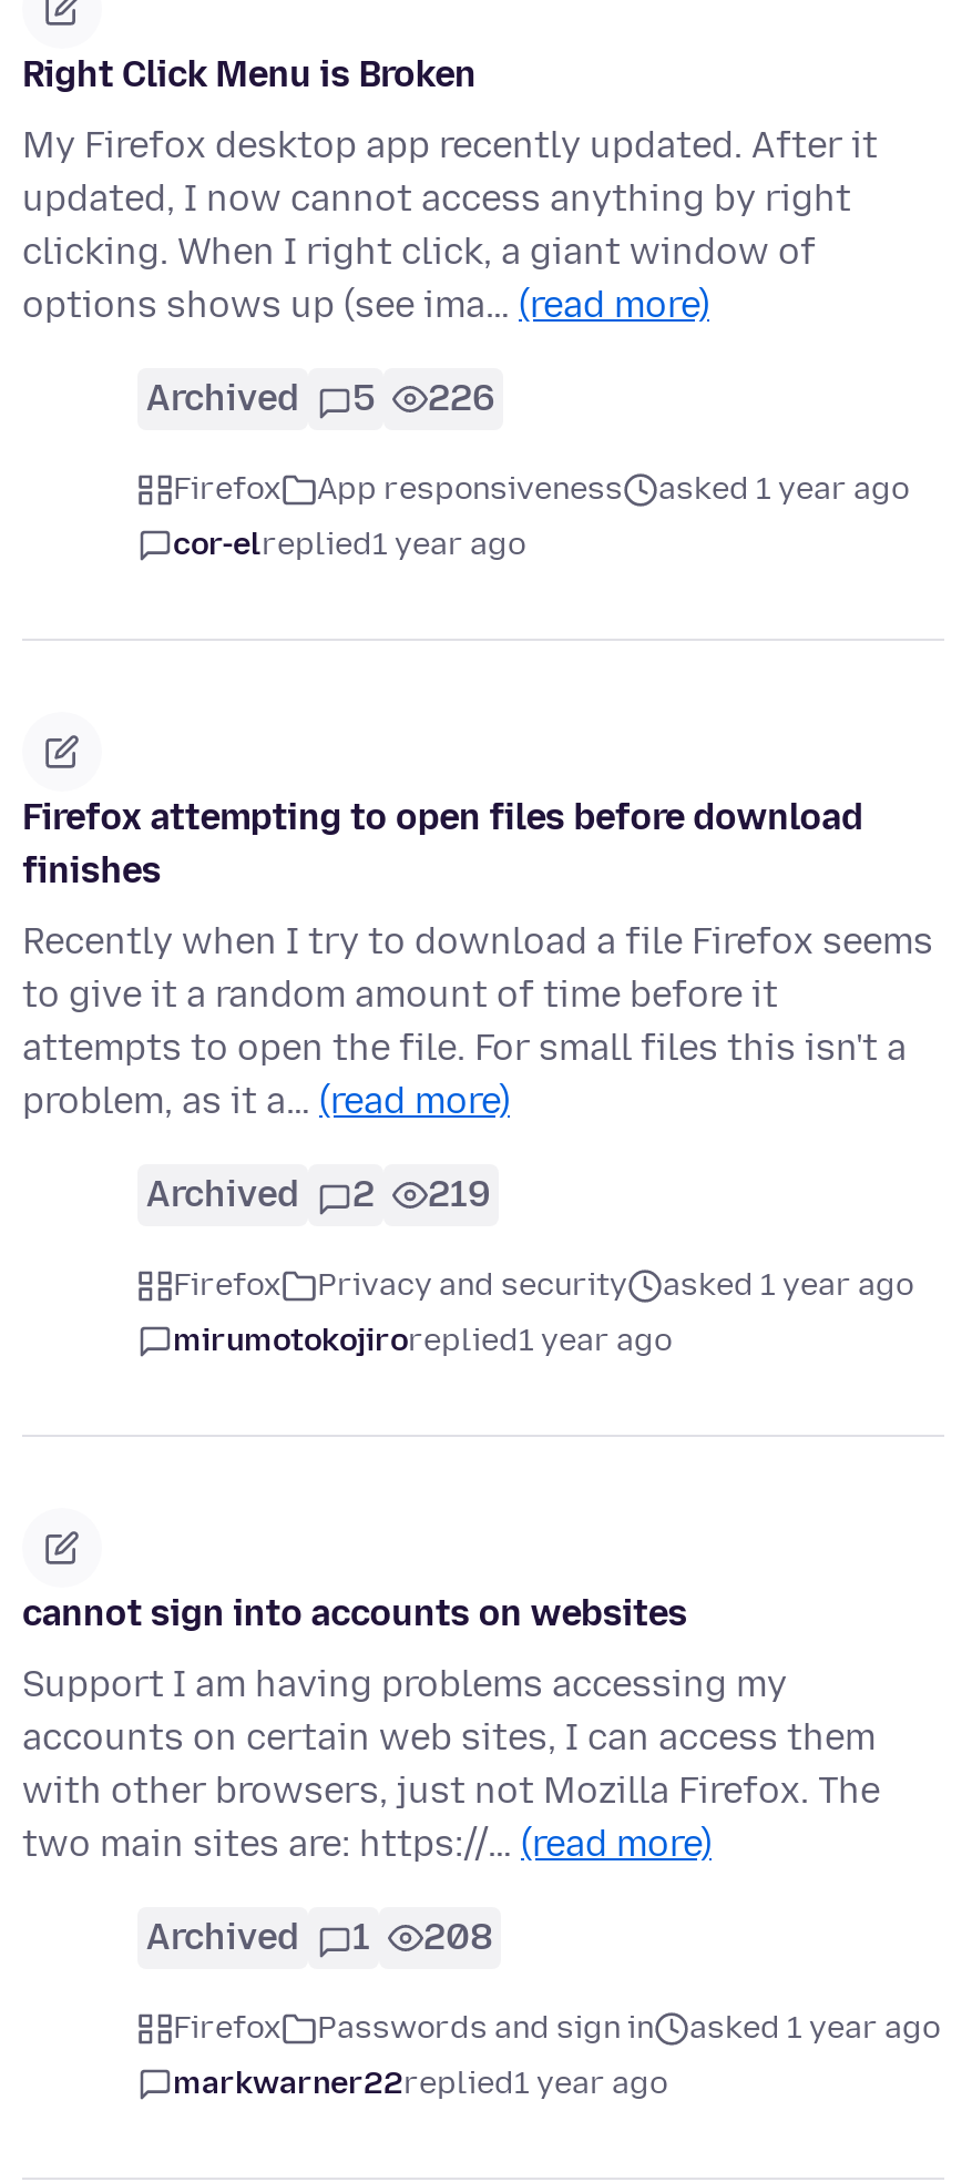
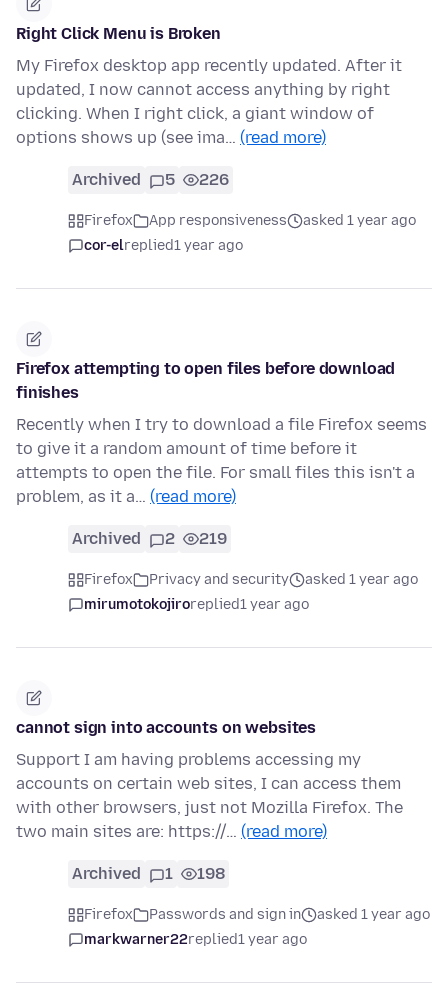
- Archived 1 208
+ Archived 1 198
